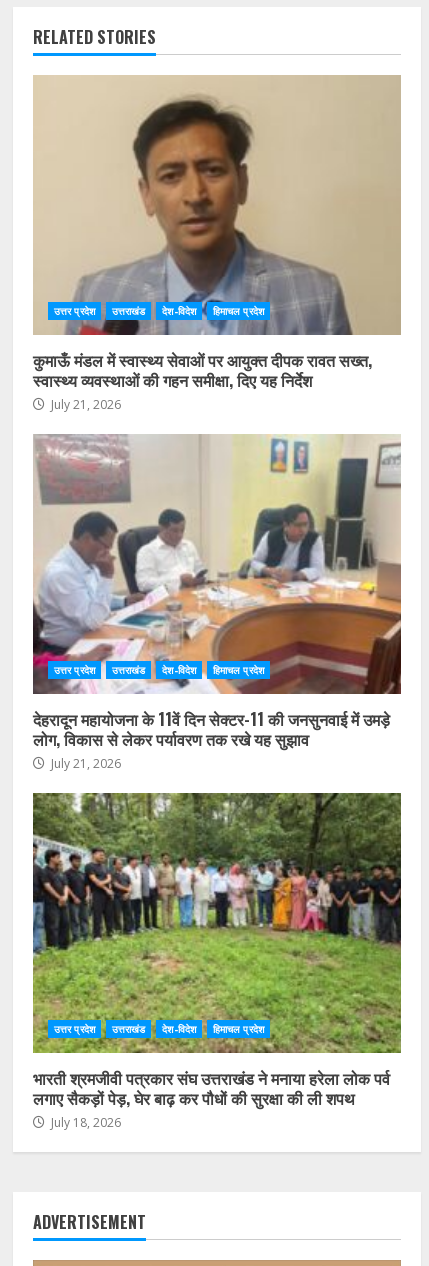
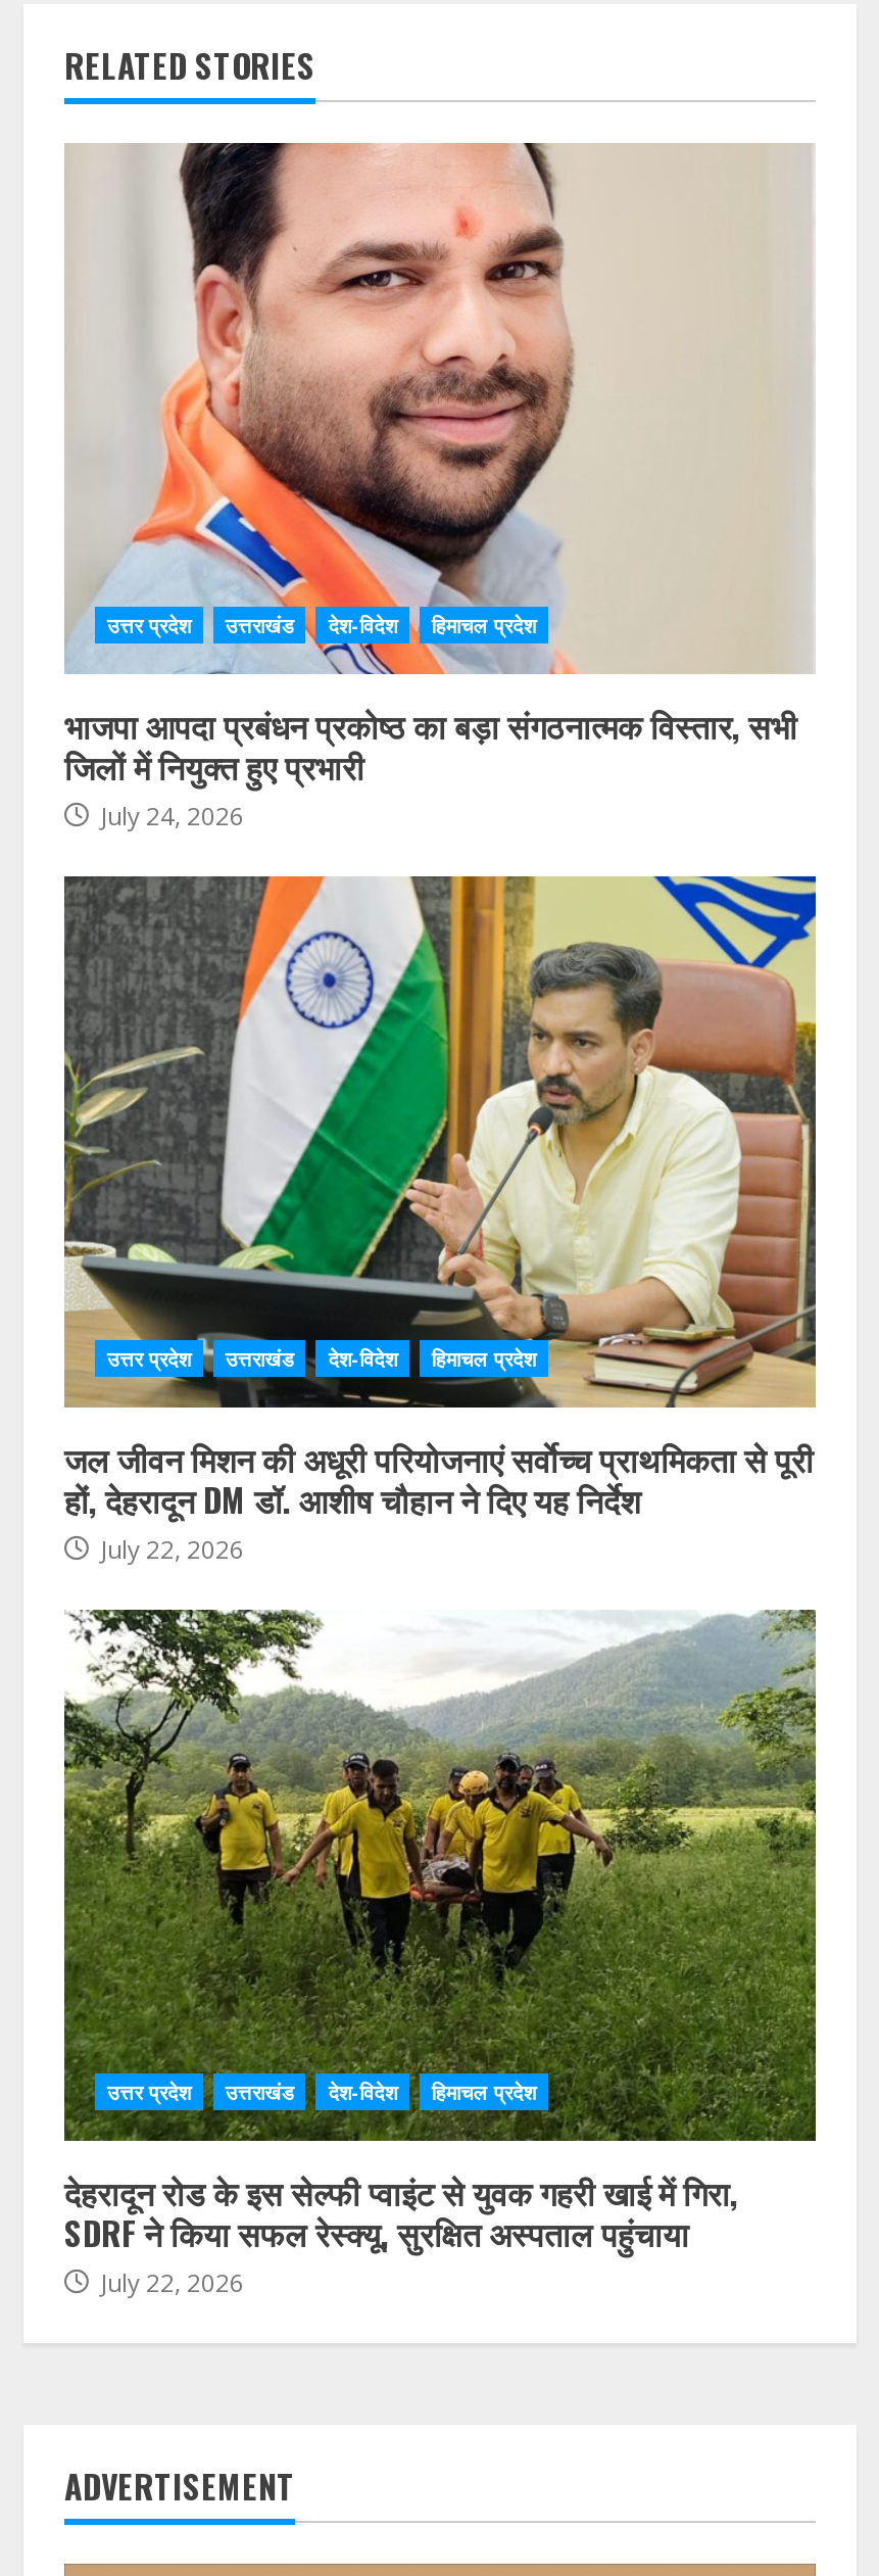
- [image]
- कुमाऊँ मंडल में स्वास्थ्य सेवाओं पर आयुक्त दीपक रावत सख्त,
- स्वास्थ्य व्यवस्थाओं की गहन समीक्षा, दिए यह निर्देश
- July 21, 2026
+ [image]
+ भाजपा आपदा प्रबंधन प्रकोष्ठ का बड़ा संगठनात्मक विस्तार, सभी
+ जिलों में नियुक्त हुए प्रभारी
+ July 24, 2026

- [image]
- देहरादून महायोजना के 11वें दिन सेक्टर-11 की जनसुनवाई में उमड़े
- लोग, विकास से लेकर पर्यावरण तक रखे यह सुझाव
- July 21, 2026
+ [image]
+ जल जीवन मिशन की अधूरी परियोजनाएं सर्वाेच्च प्राथमिकता से पूरी
+ हों, देहरादून DM डॉ. आशीष चौहान ने दिए यह निर्देश
+ July 22, 2026

- [image]
- भारती श्रमजीवी पत्रकार संघ उत्तराखंड ने मनाया हरेला लोक पर्व
- लगाए सैकड़ों पेड़, घेर बाढ़ कर पौधों की सुरक्षा की ली शपथ
- July 18, 2026
+ [image]
+ देहरादून रोड के इस सेल्फी प्वाइंट से युवक गहरी खाई में गिरा,
+ SDRF ने किया सफल रेस्क्यू, सुरक्षित अस्पताल पहुंचाया
+ July 22, 2026
